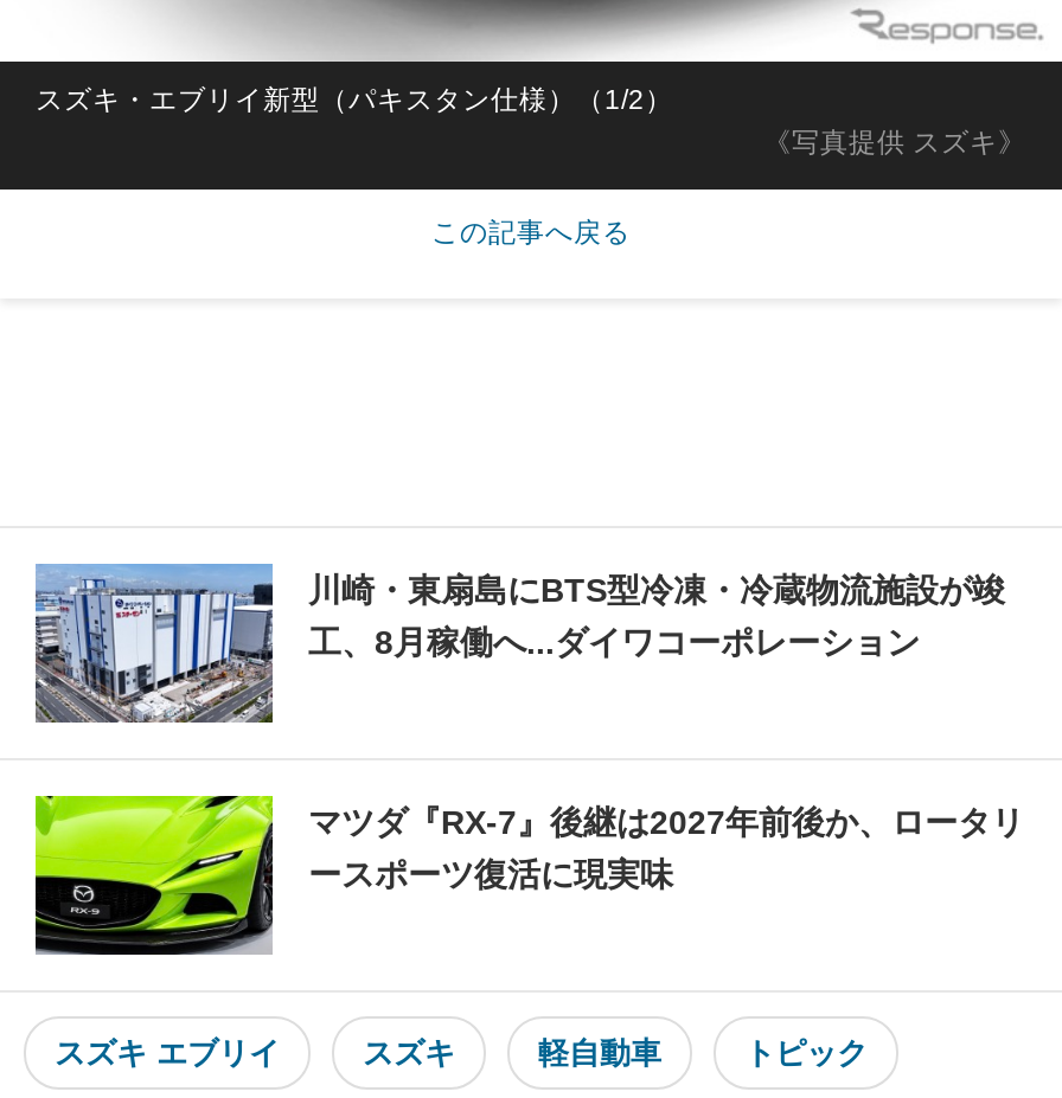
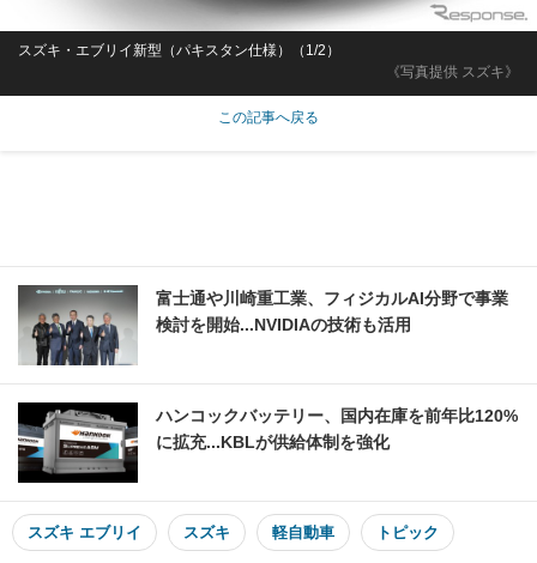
- [image]
- 川崎・東扇島にBTS型冷凍・冷蔵物流施設が竣
- 工、8月稼働へ...ダイワコーポレーション
+ [image]
+ 富士通や川崎重工業、フィジカルAI分野で事業
+ 検討を開始...NVIDIAの技術も活用

- [image]
- マツダ『RX-7』後継は2027年前後か、ロータリ
- ースポーツ復活に現実味
+ [image]
+ ハンコックバッテリー、国内在庫を前年比120%
+ に拡充...KBLが供給体制を強化
